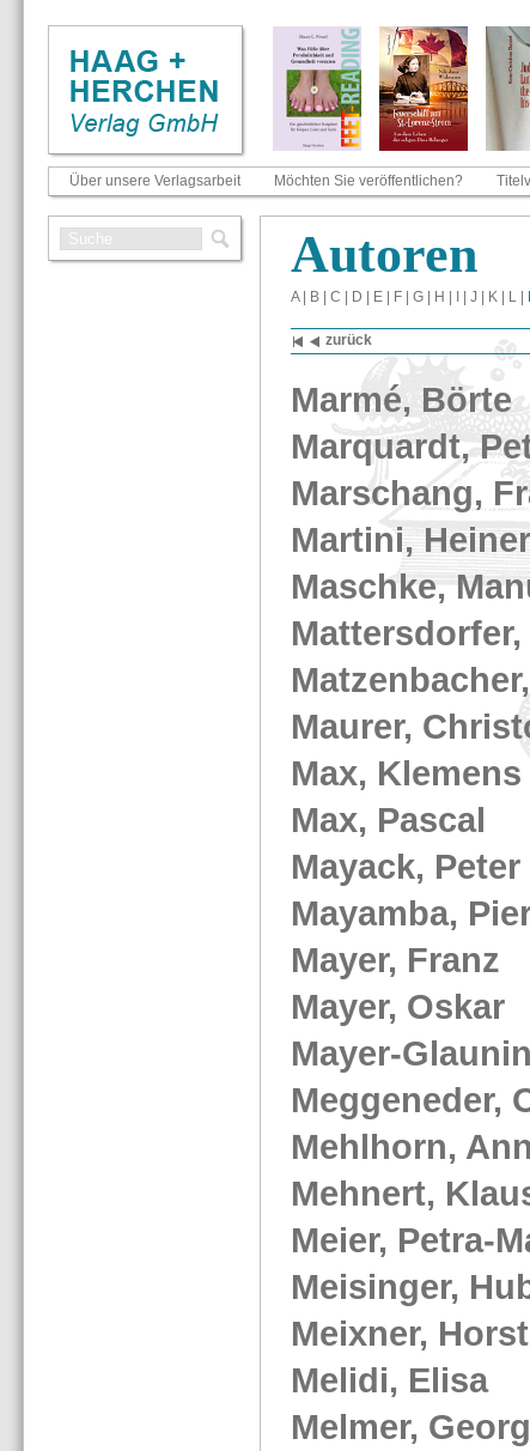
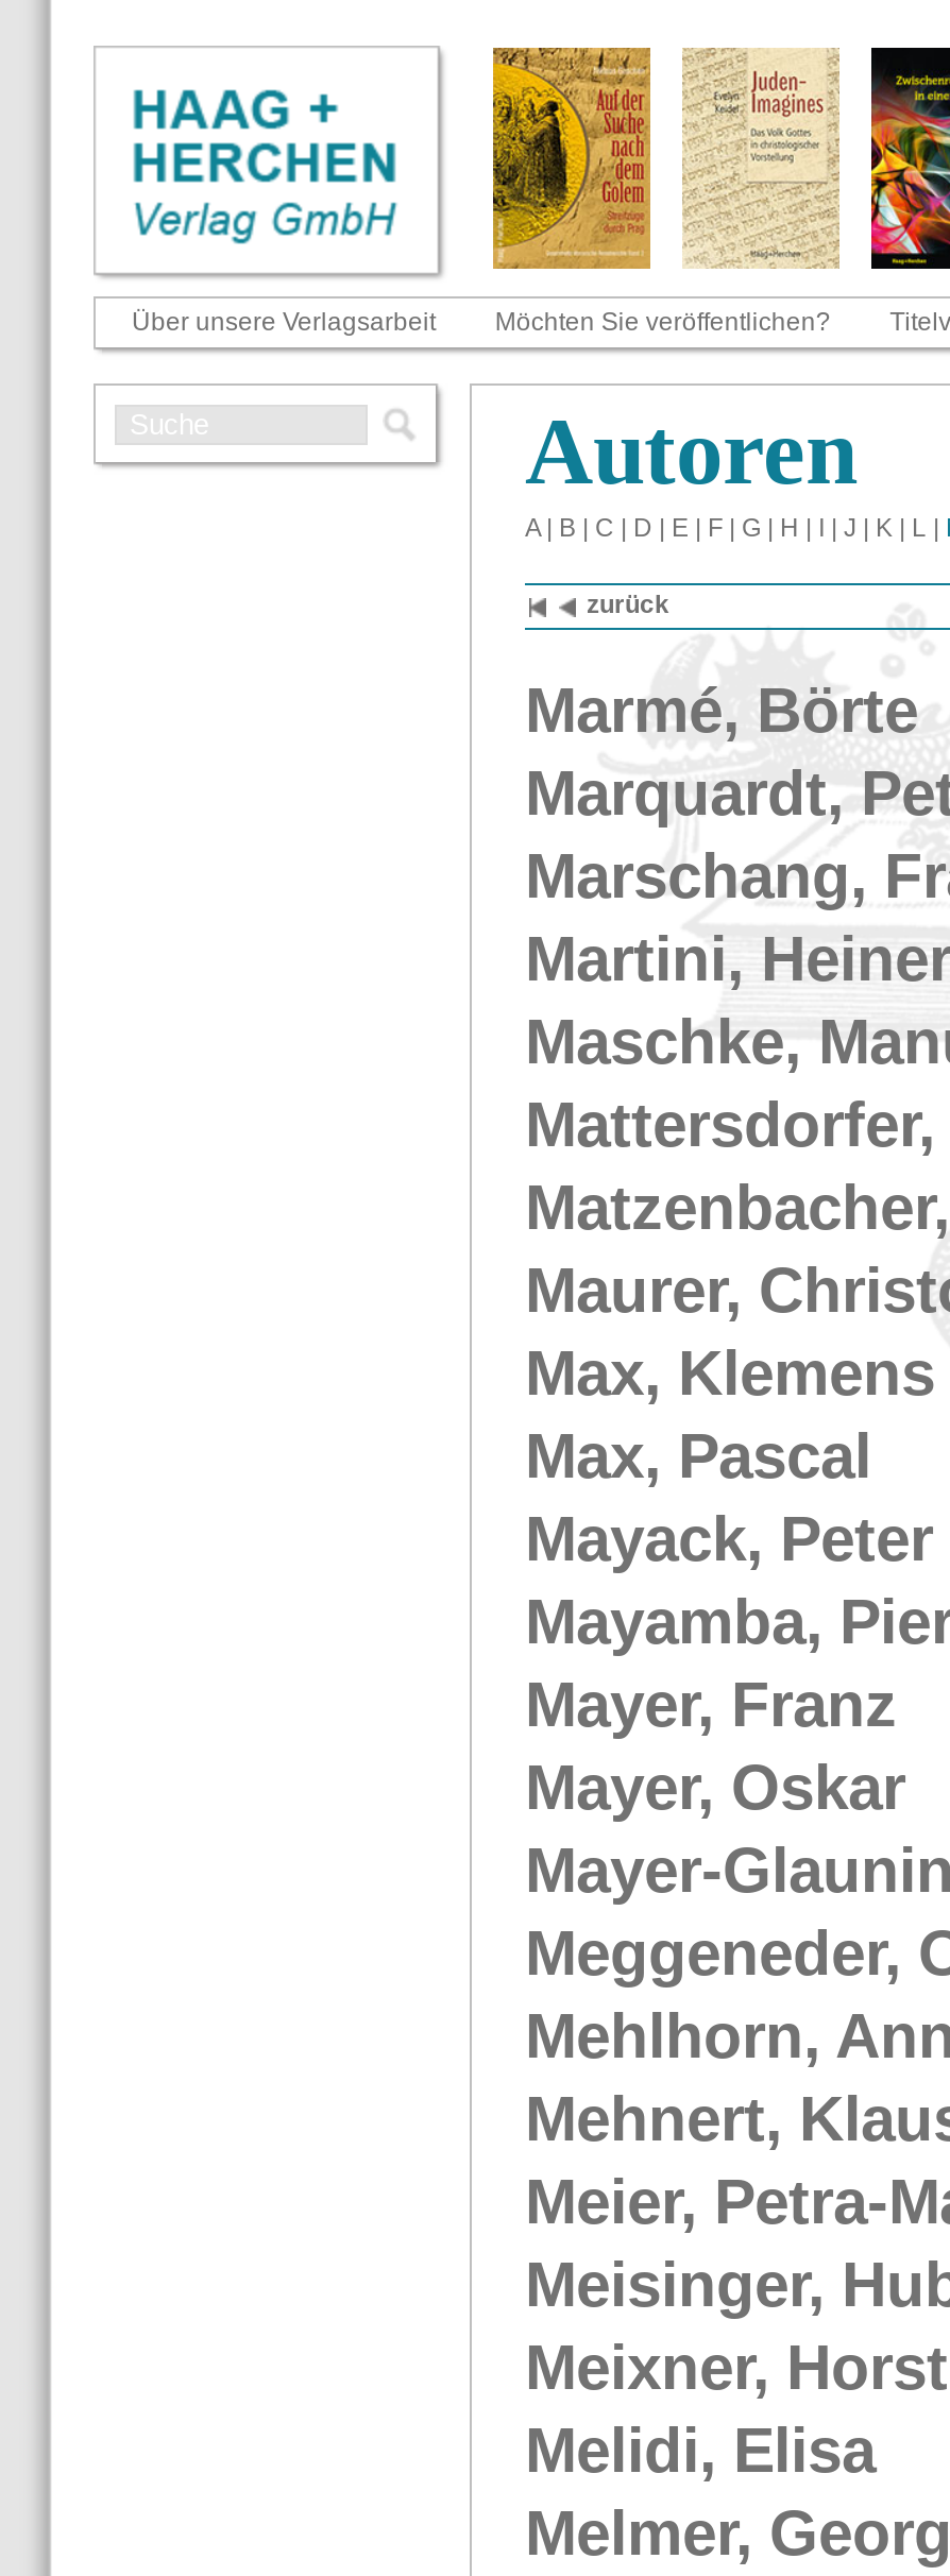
- [image]
+ [image]

- [image]
+ [image]

- [image]
+ [image]
